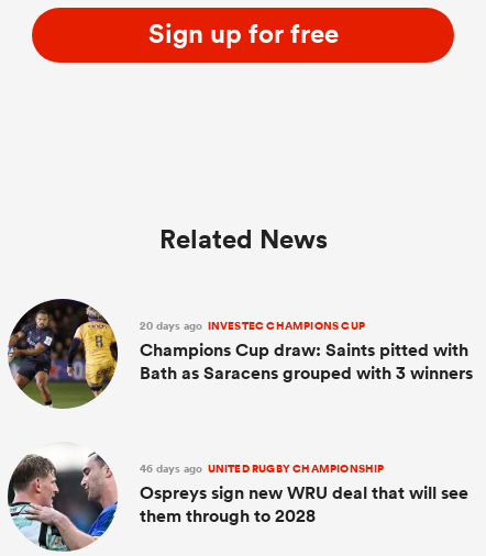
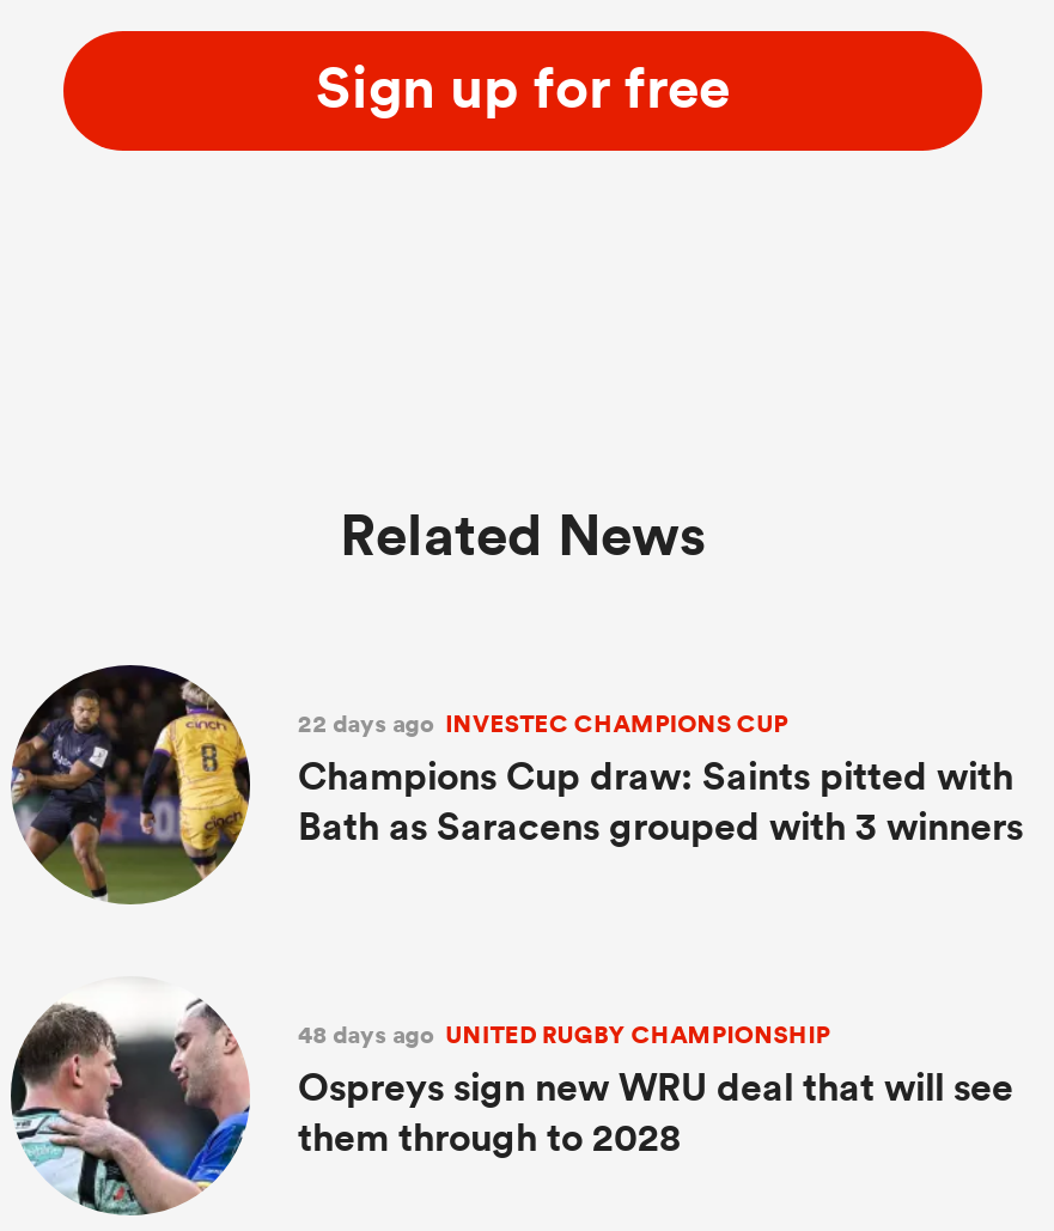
- 20 days ago INVESTEC CHAMPIONS CUP
+ 22 days ago INVESTEC CHAMPIONS CUP

- 46 days ago UNITED RUGBY CHAMPIONSHIP
+ 48 days ago UNITED RUGBY CHAMPIONSHIP
